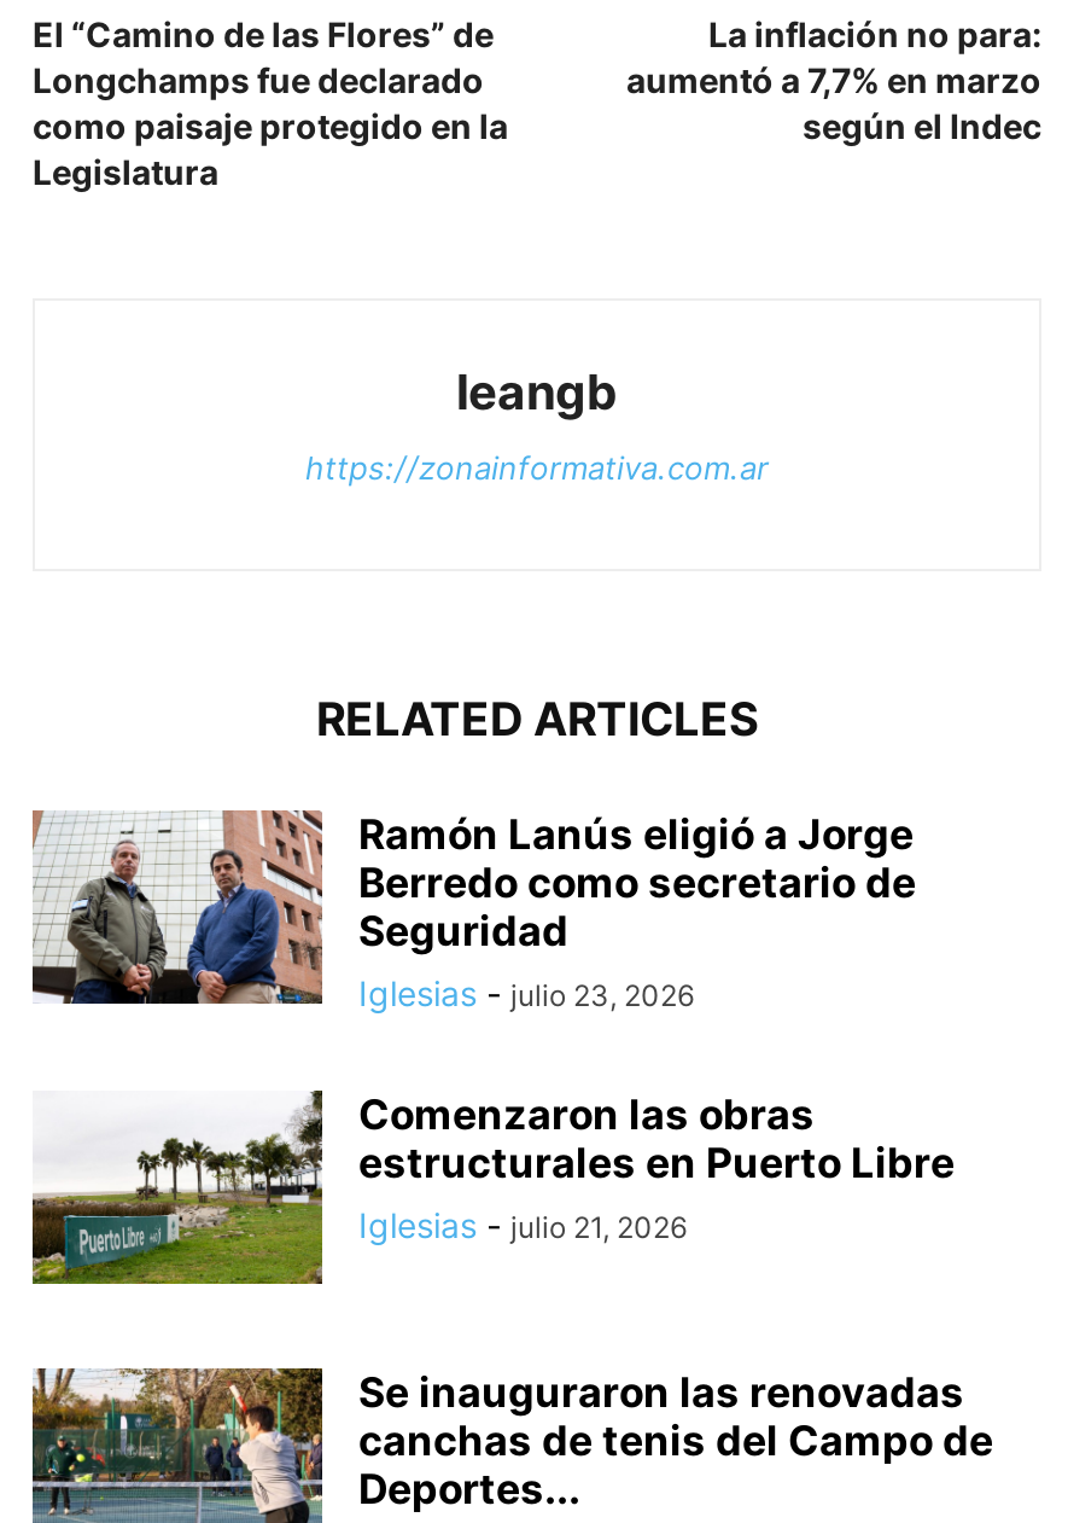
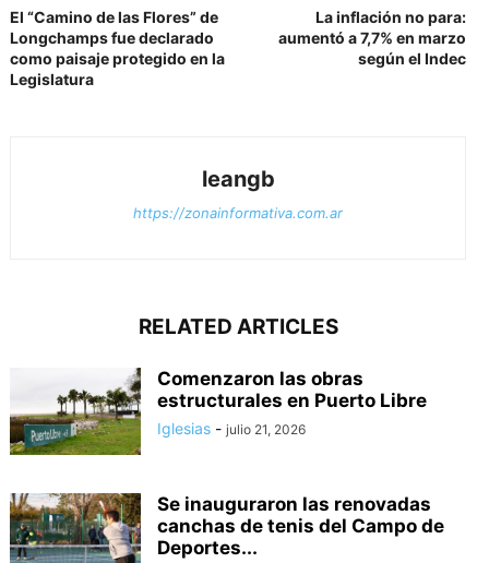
- [image]
- Ramón Lanús eligió a Jorge
- Berredo como secretario de
- Seguridad
- Iglesias - julio 23, 2026
